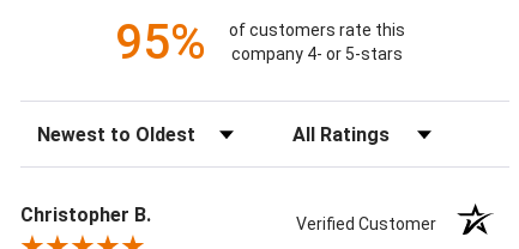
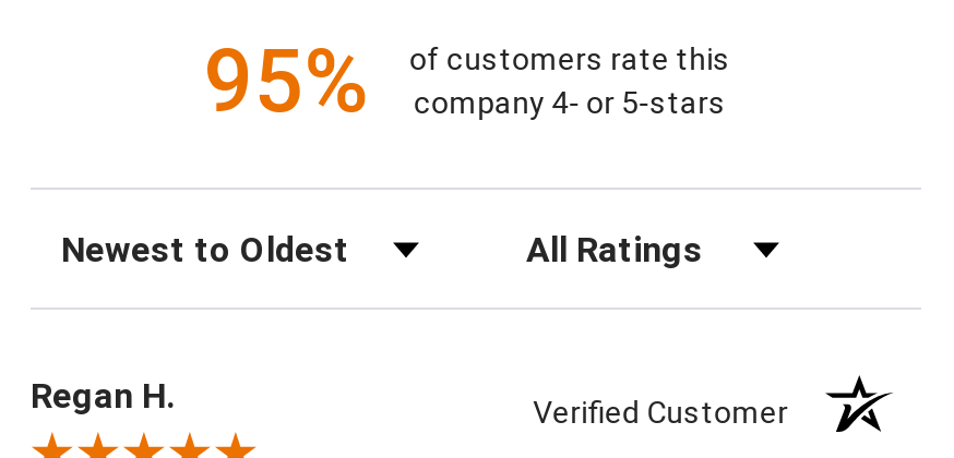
- Christopher B.
+ Regan H.
